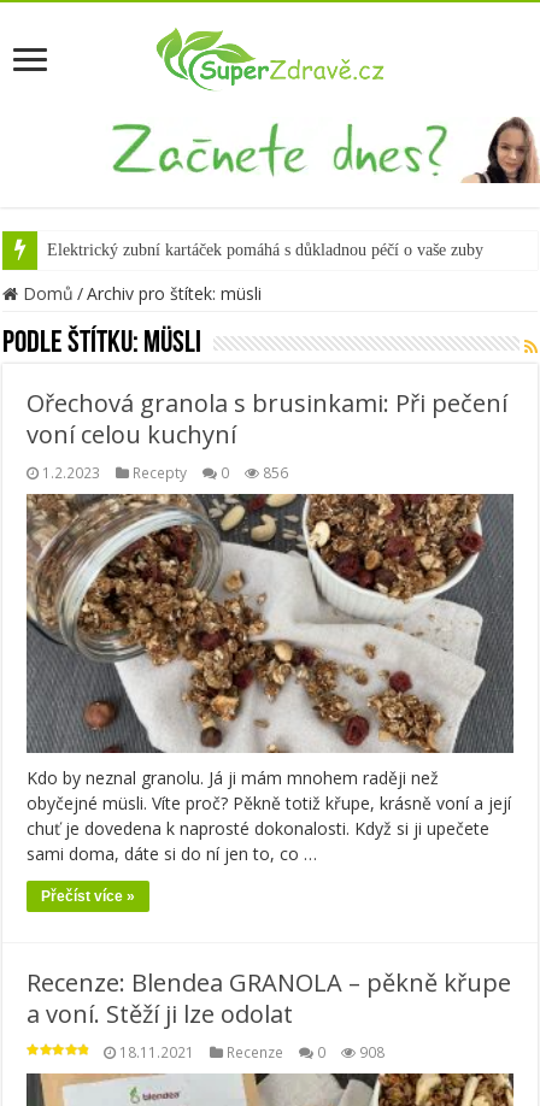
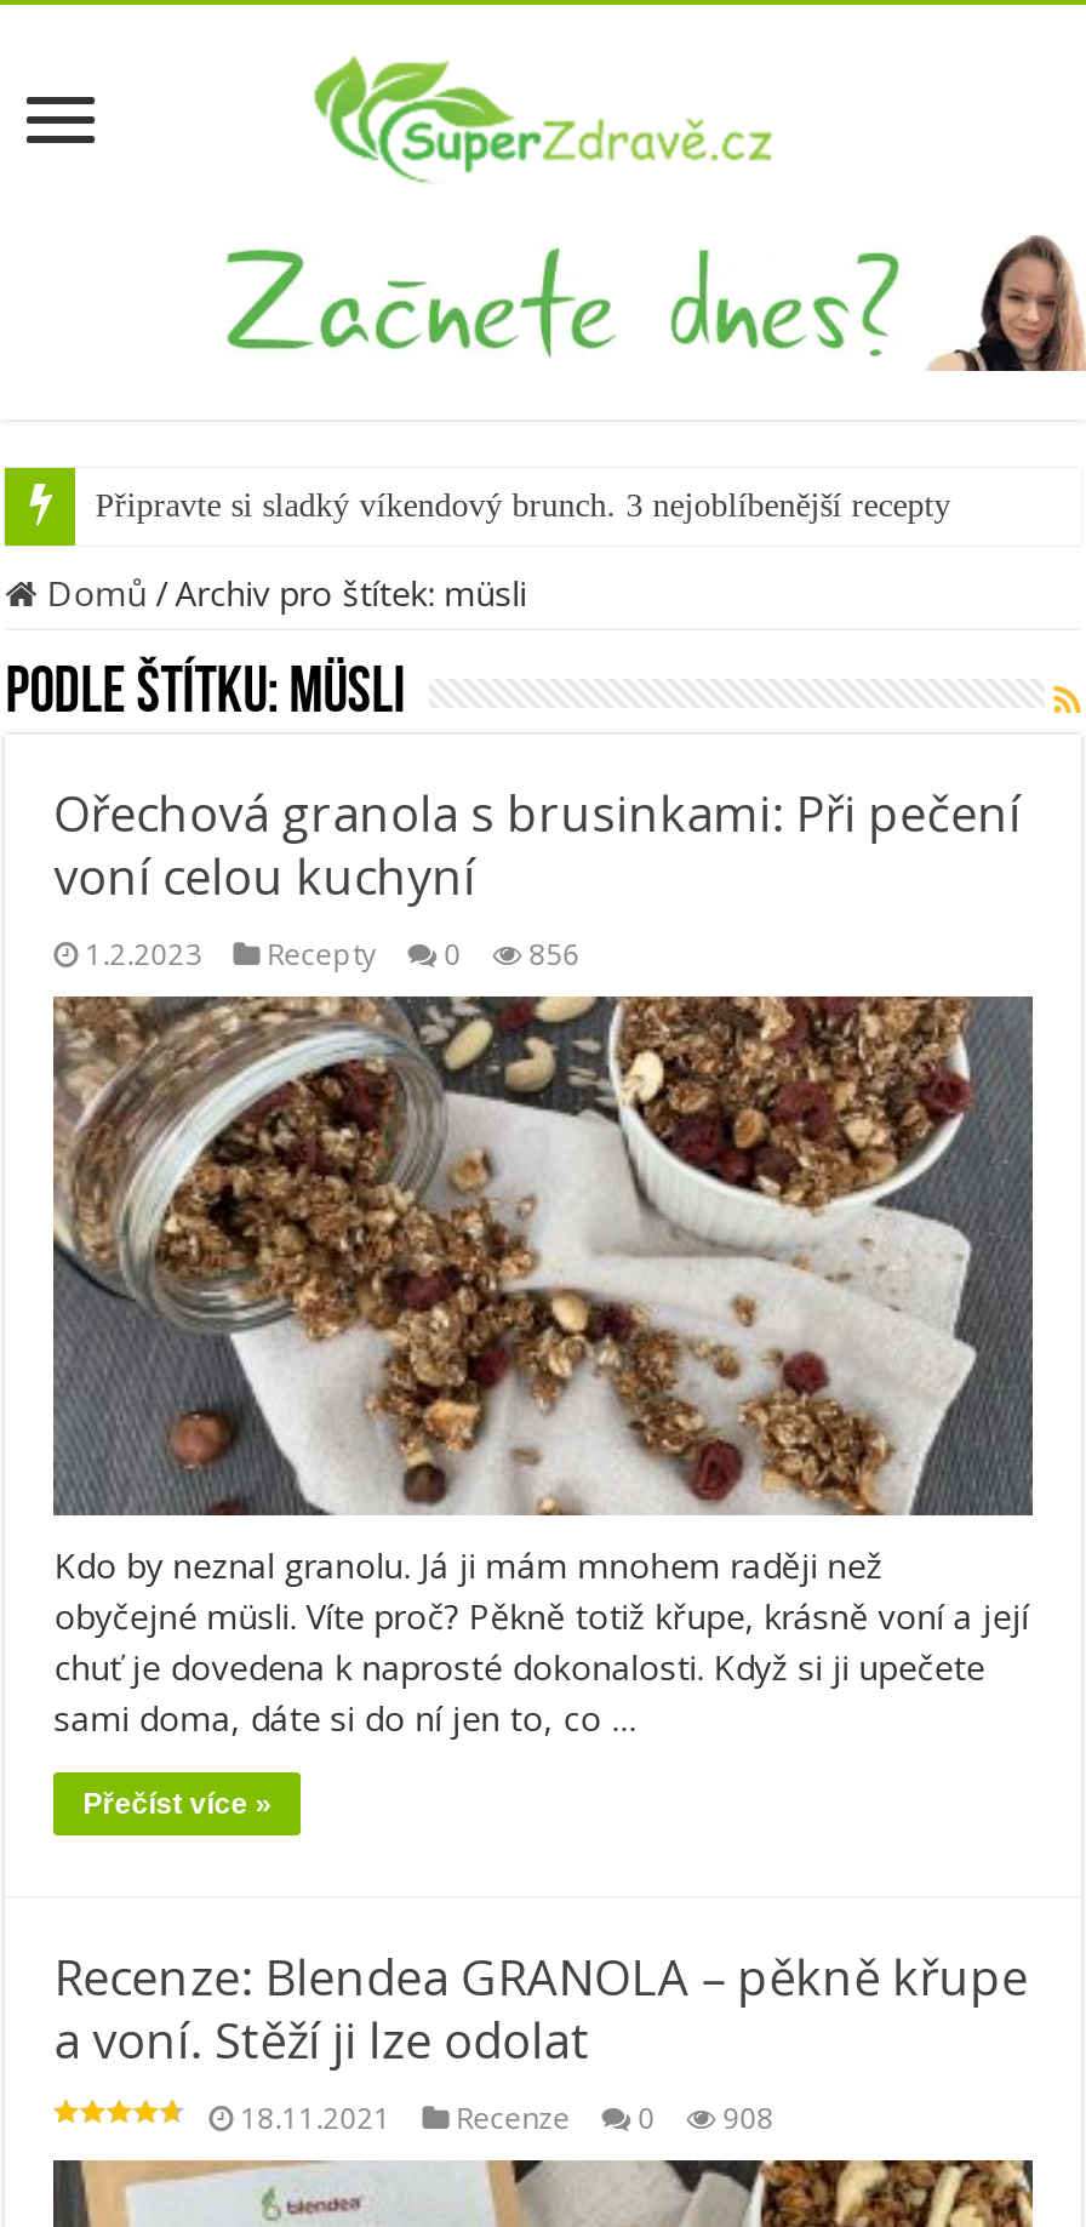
- Elektrický zubní kartáček pomáhá s důkladnou péčí o vaše zuby
+ Připravte si sladký víkendový brunch. 3 nejoblíbenější recepty
